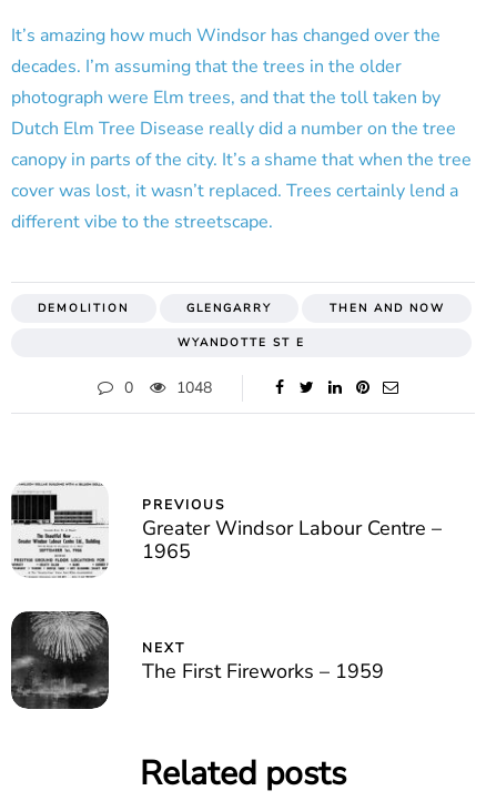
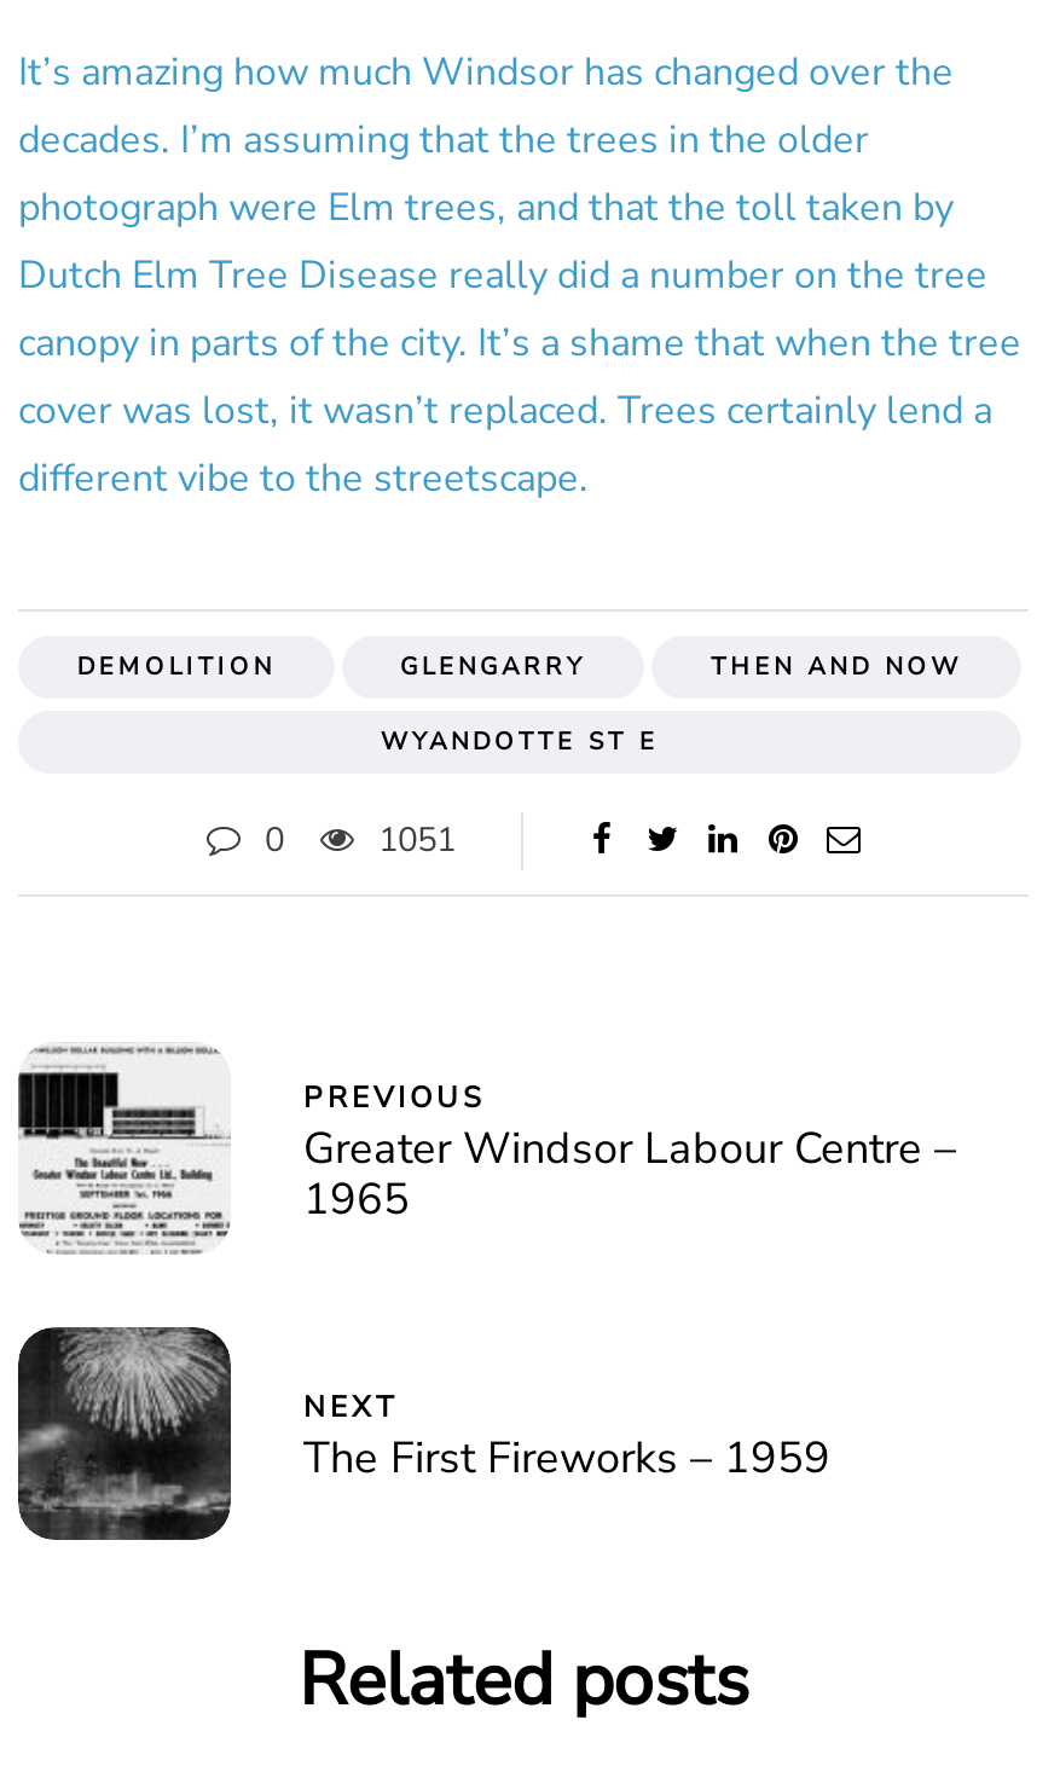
- 1048
+ 1051
